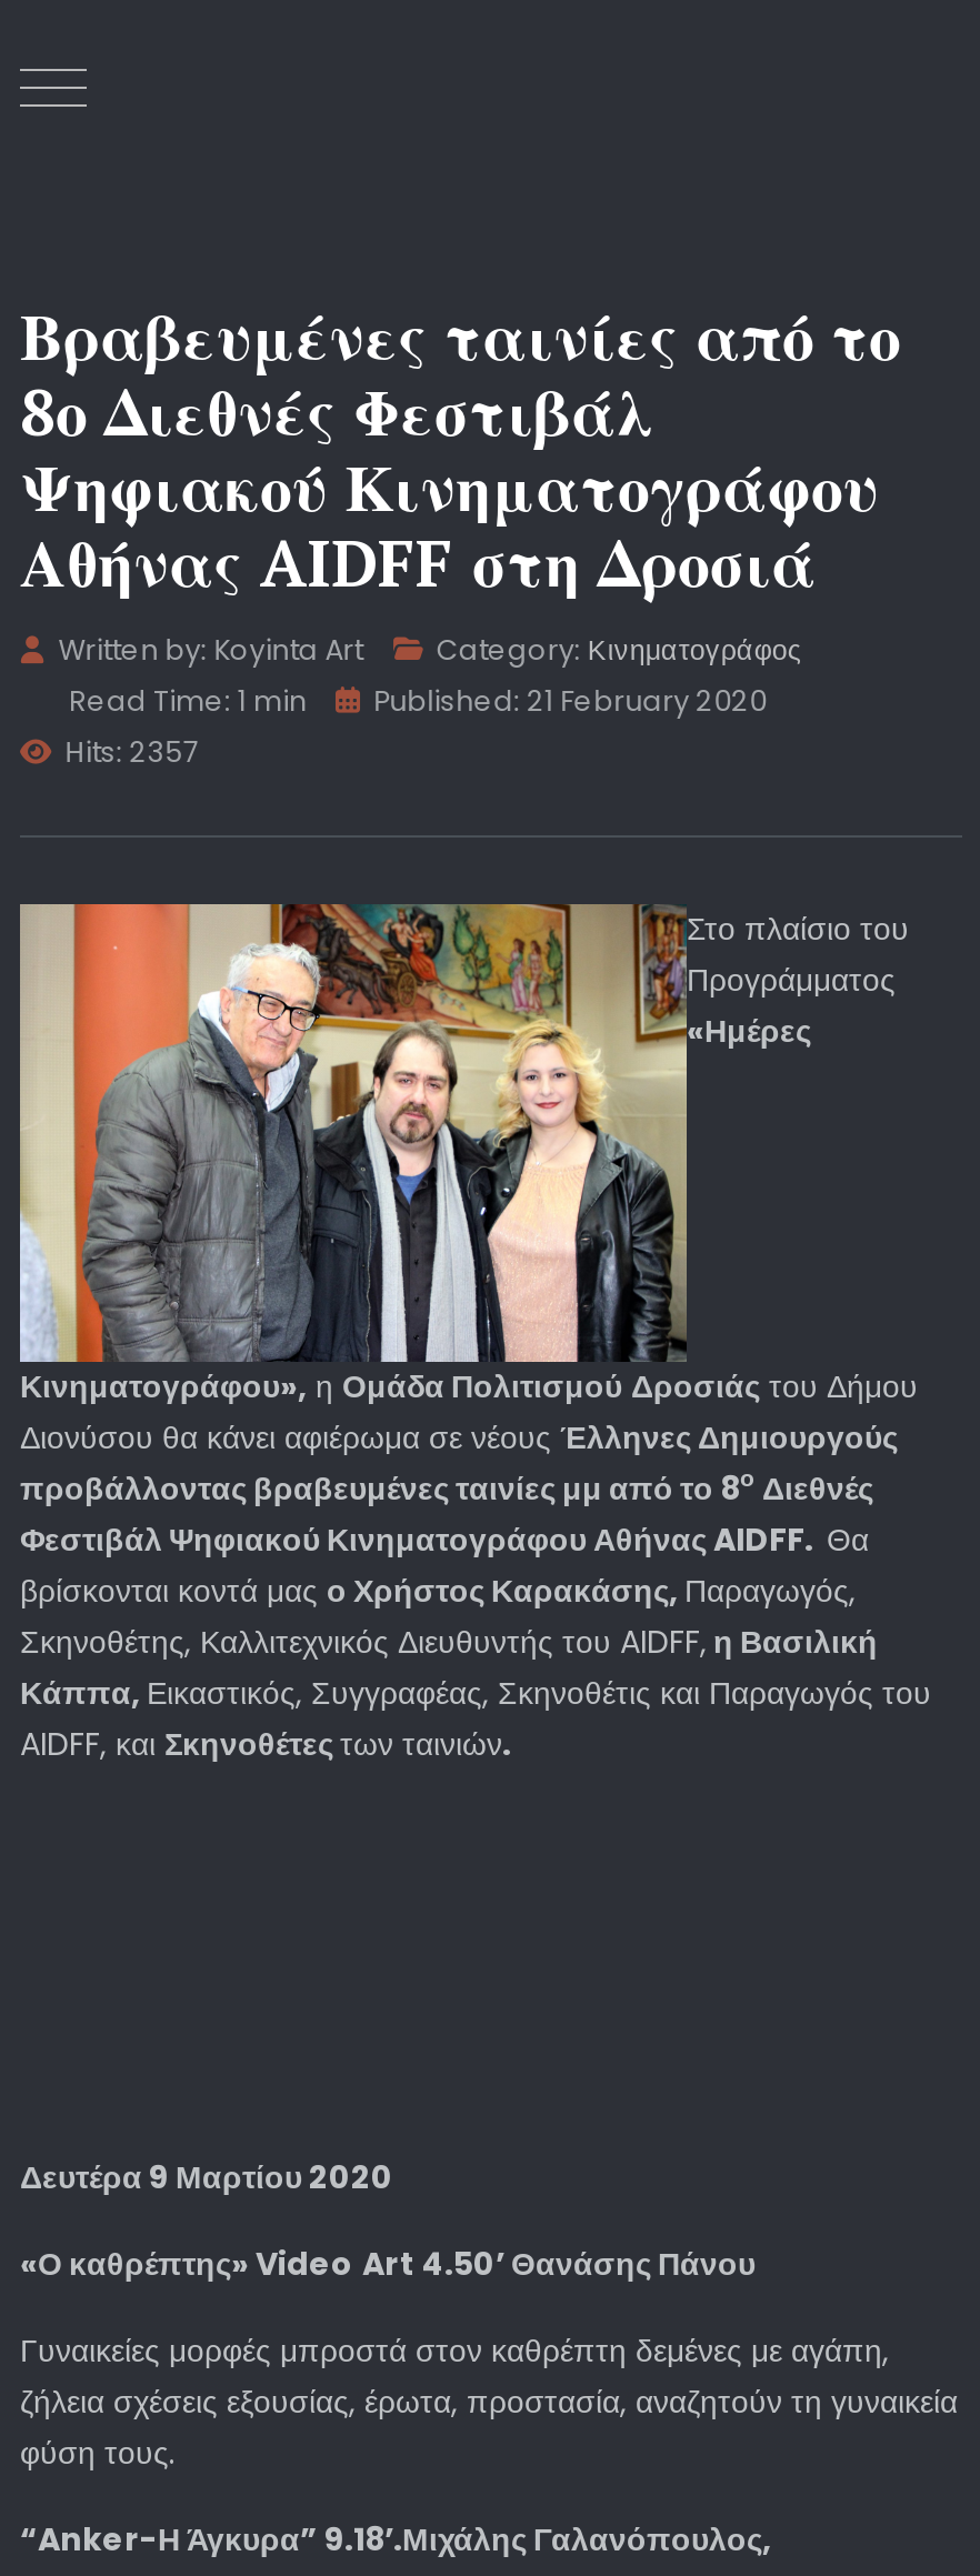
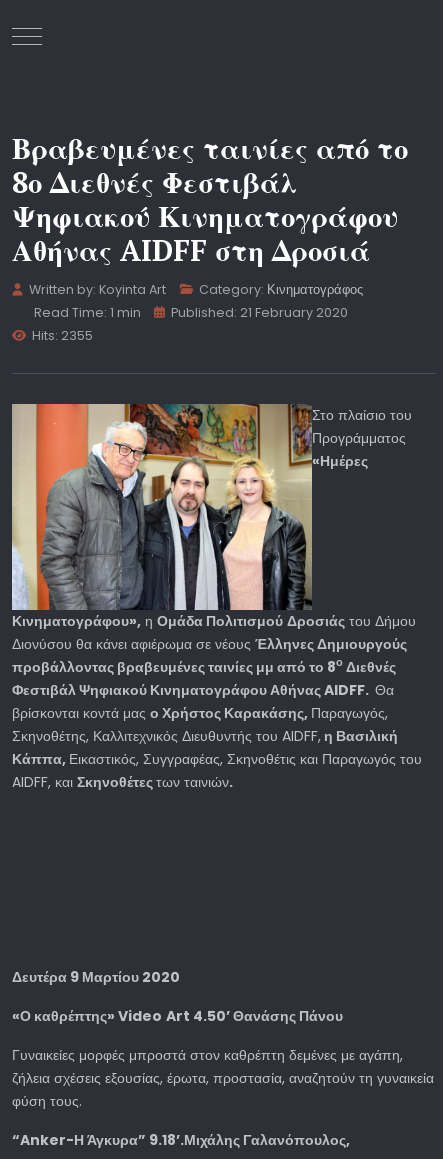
- Hits: 2357
+ Hits: 2355
